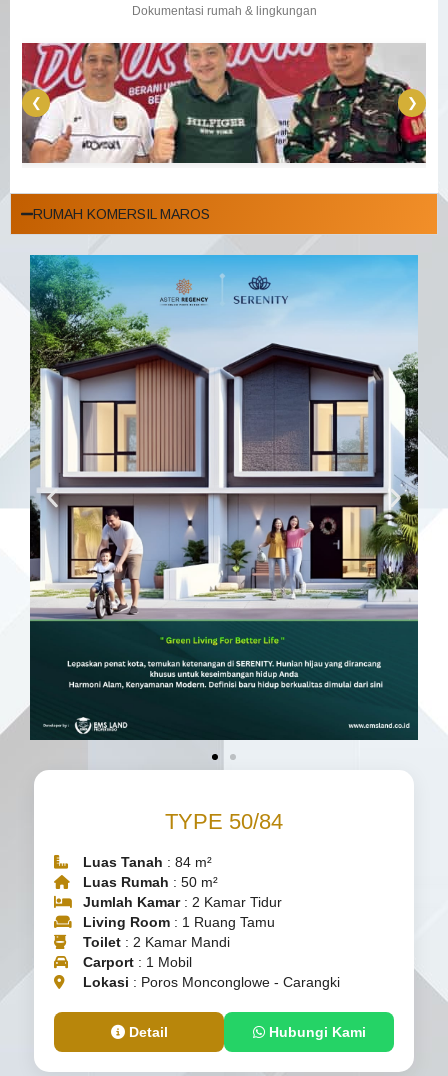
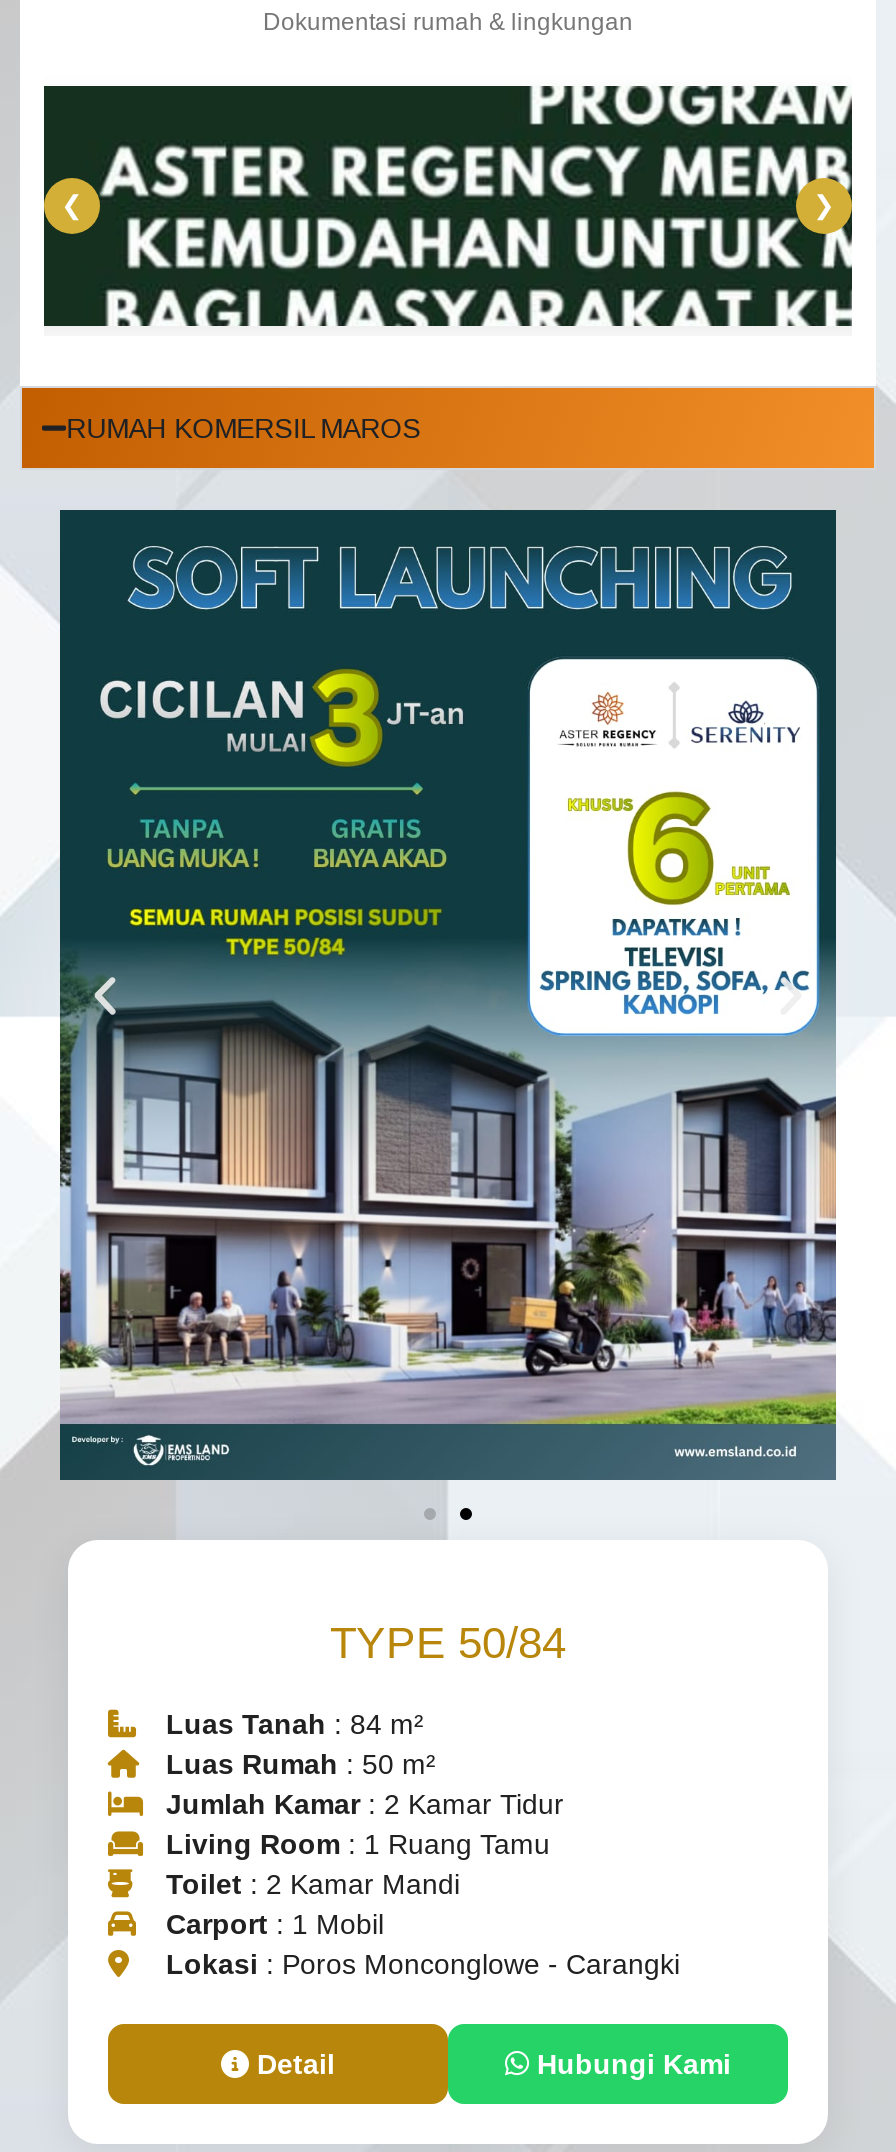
- [image]
+ [image]

- [image]
+ [image]
